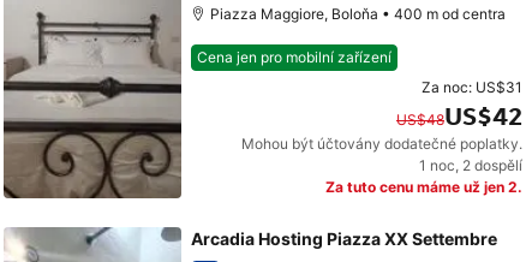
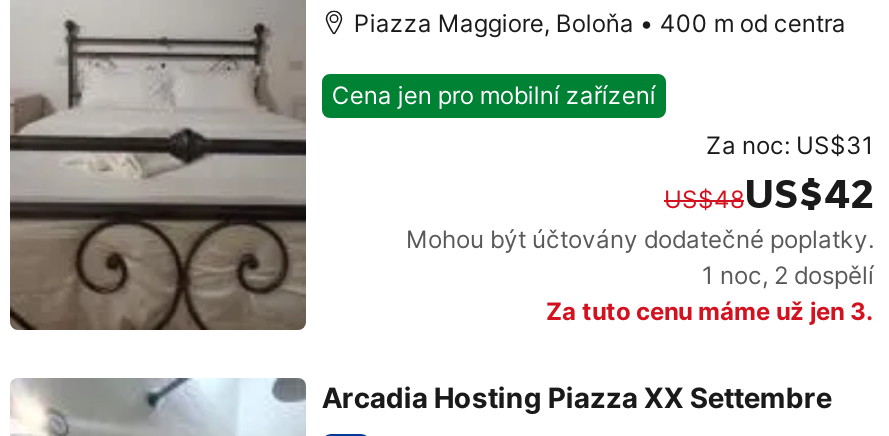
- Za tuto cenu máme už jen 2.
+ Za tuto cenu máme už jen 3.
